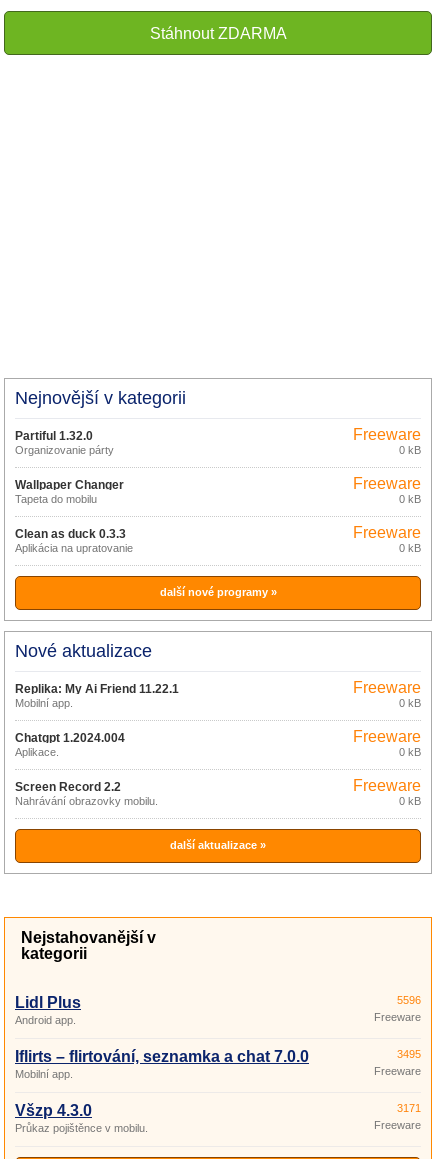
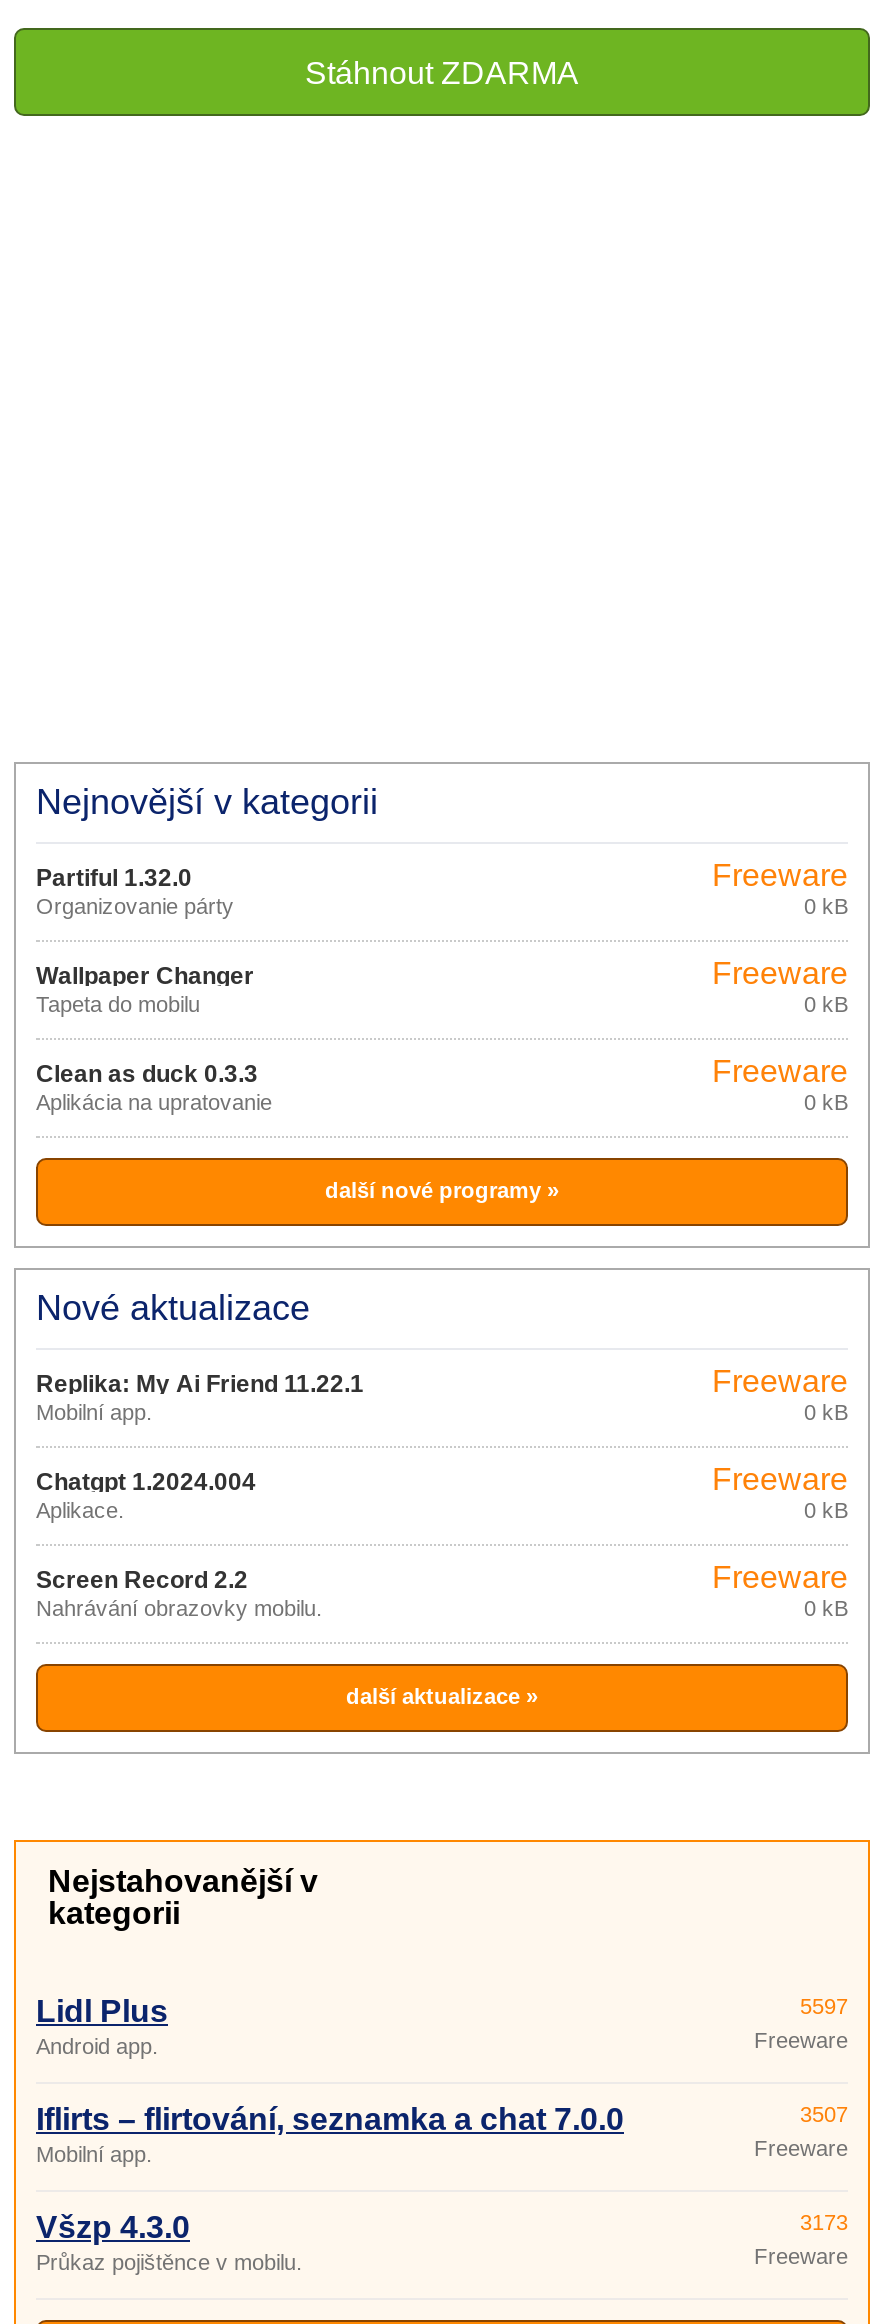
- 5596
+ 5597

- 3495
+ 3507

- 3171
+ 3173
